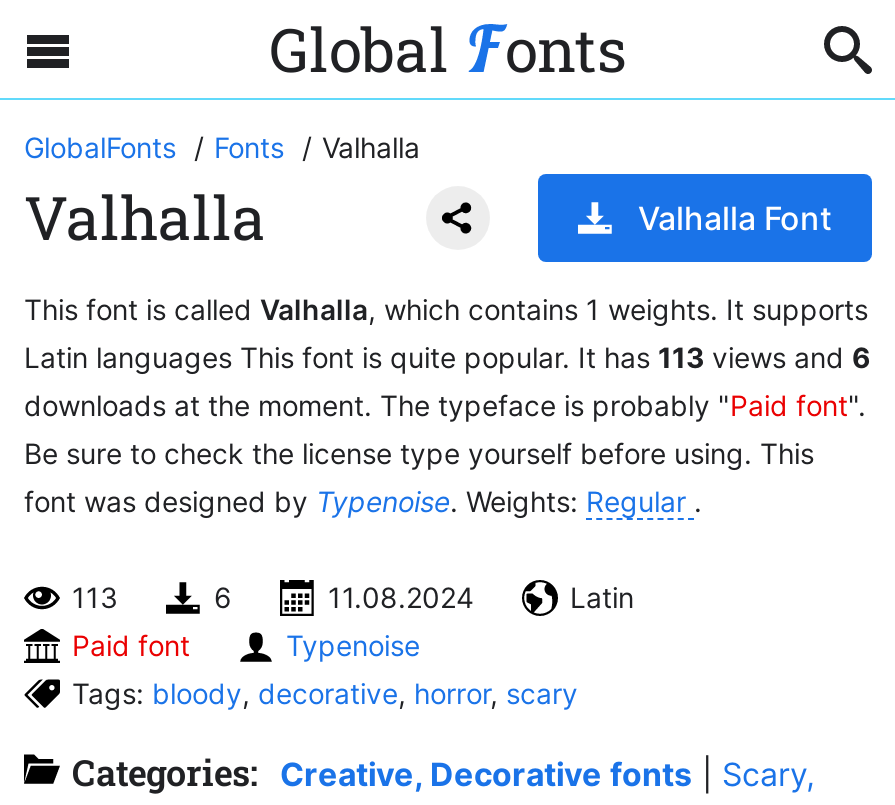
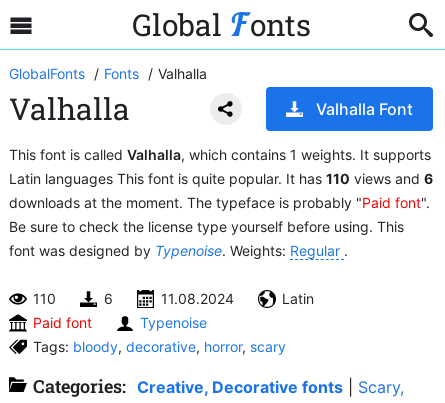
- Latin languages This font is quite popular. It has 113 views and 6
+ Latin languages This font is quite popular. It has 110 views and 6

- 113
+ 110
